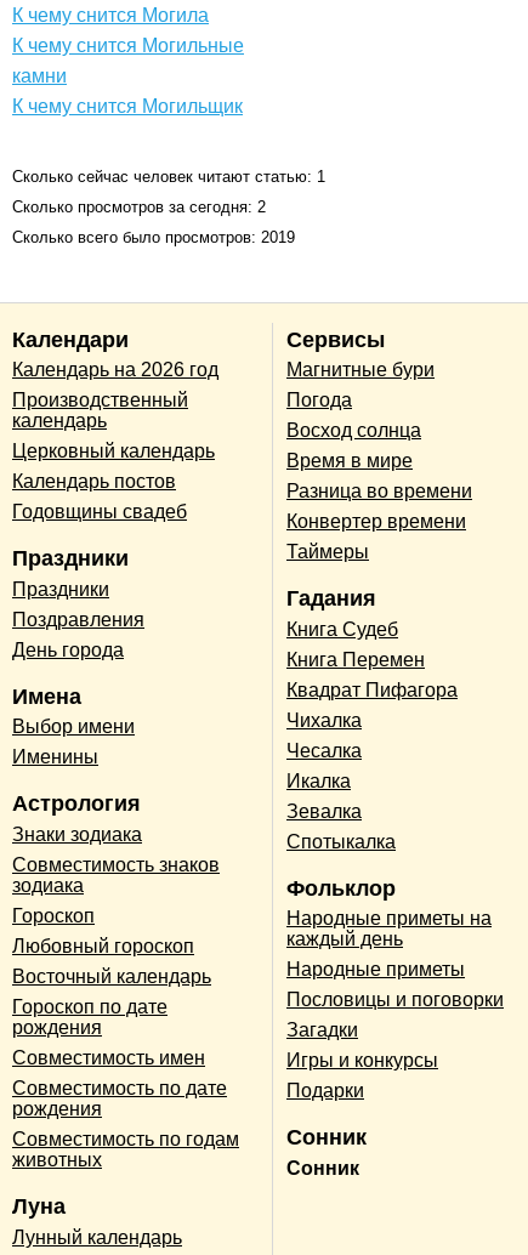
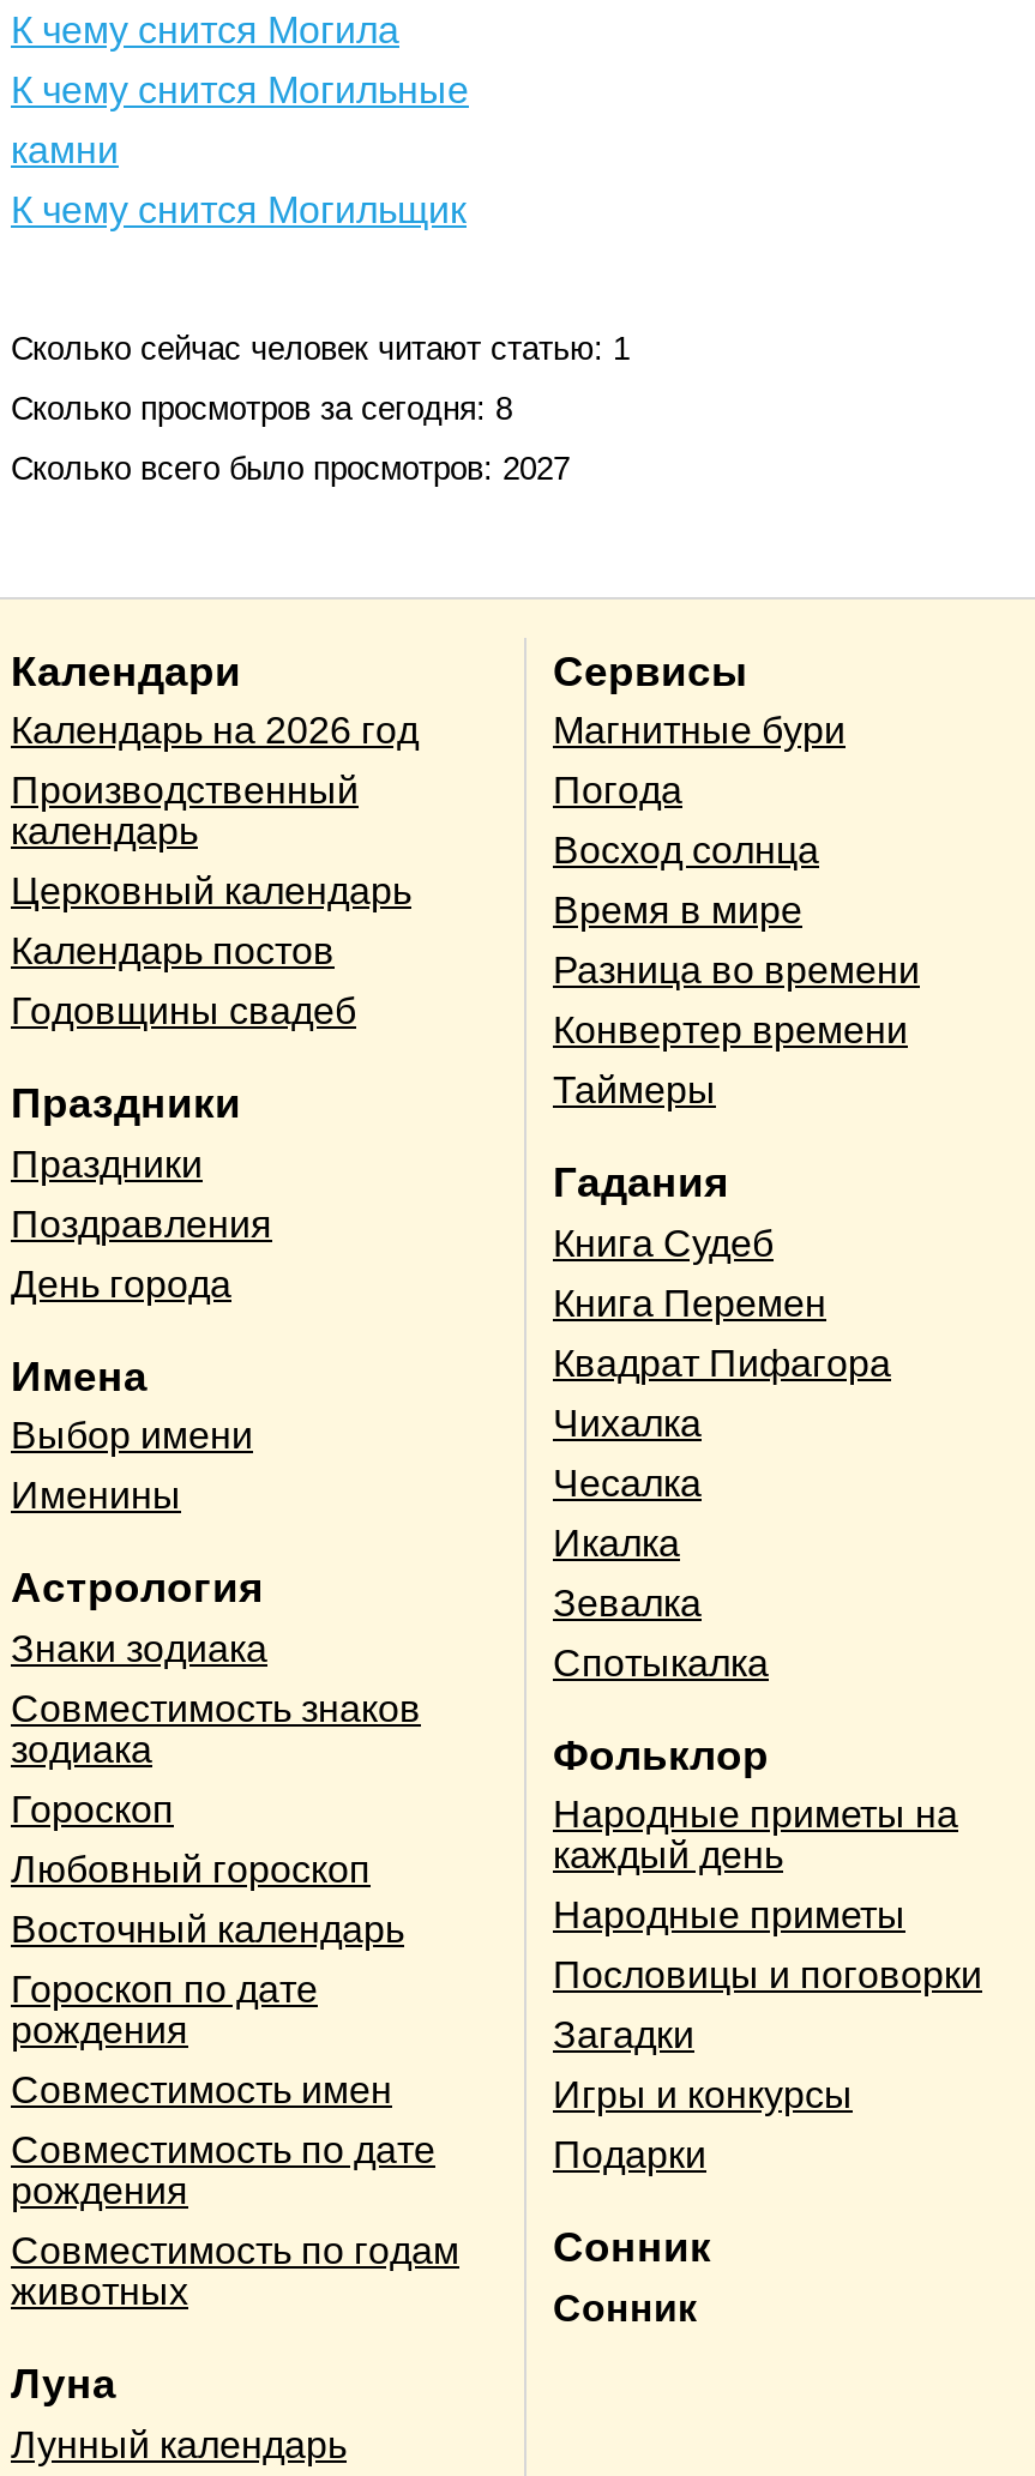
- Сколько просмотров за сегодня: 2
+ Сколько просмотров за сегодня: 8

- Сколько всего было просмотров: 2019
+ Сколько всего было просмотров: 2027
